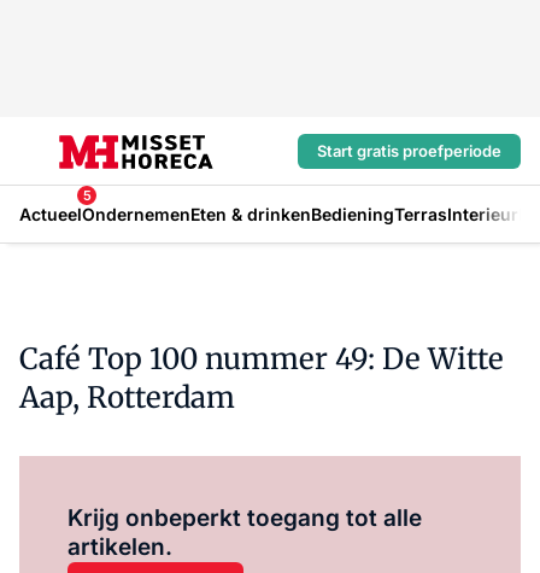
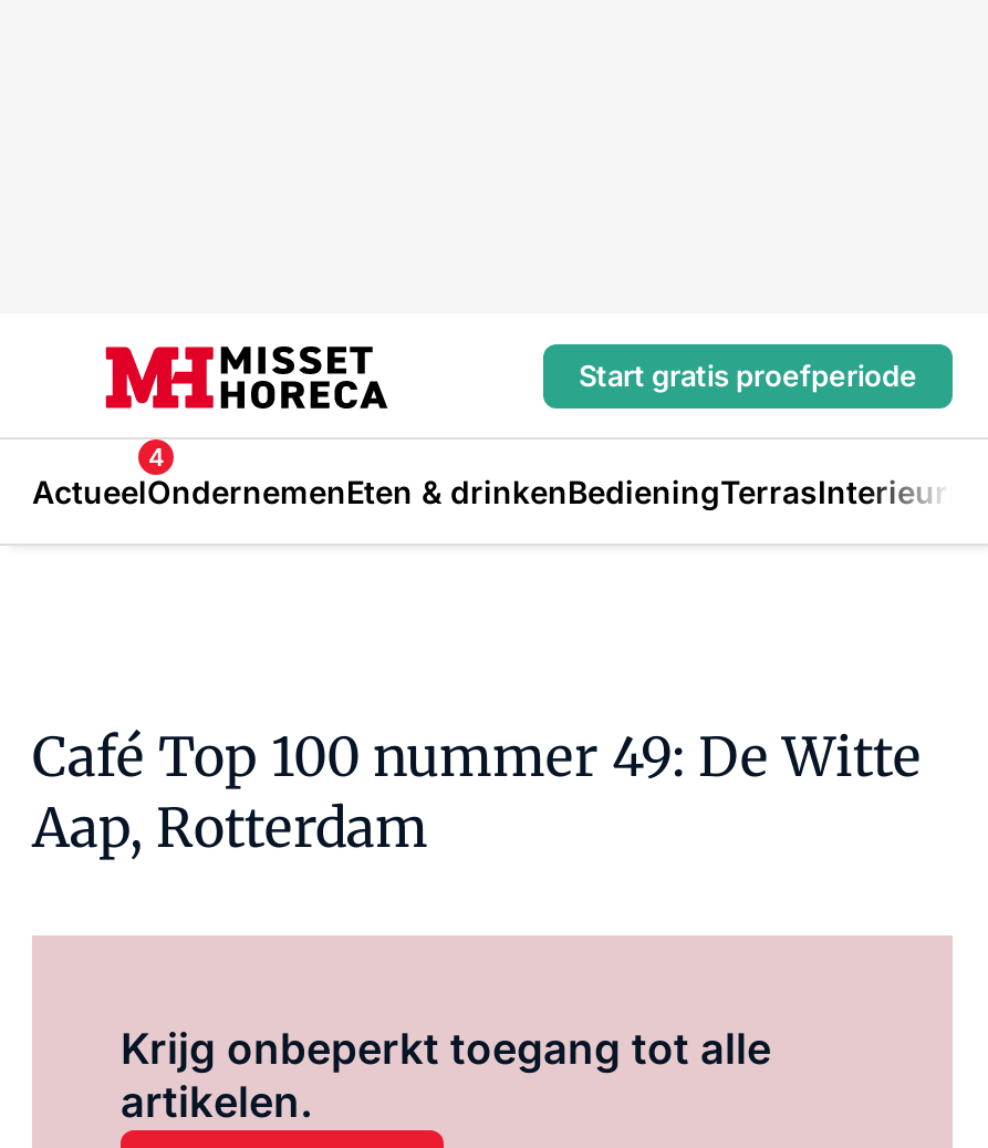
- 5
+ 4
